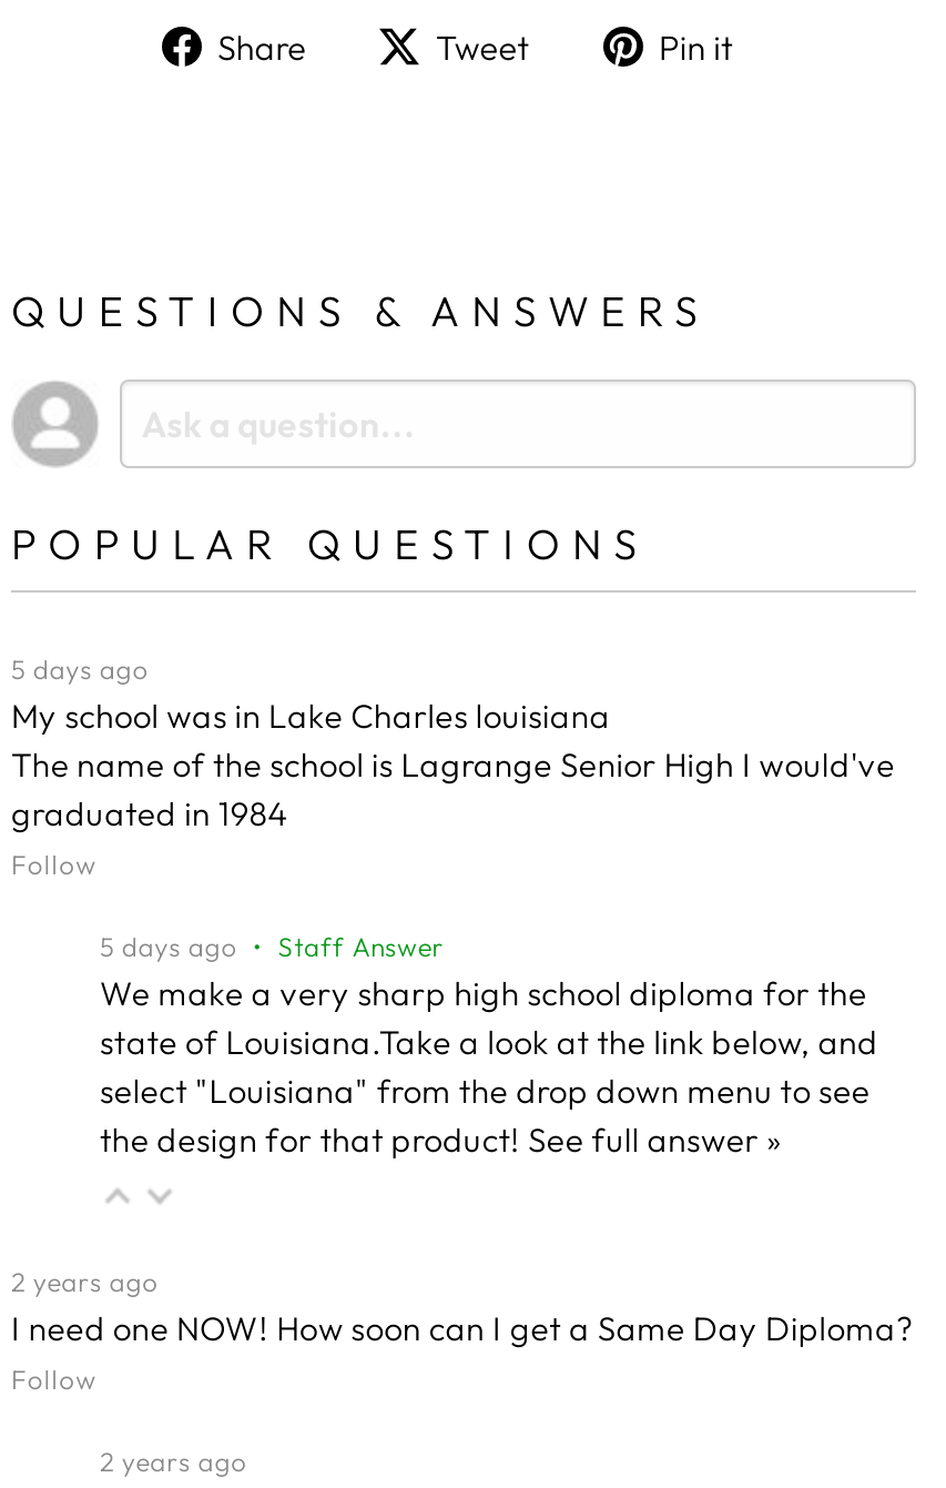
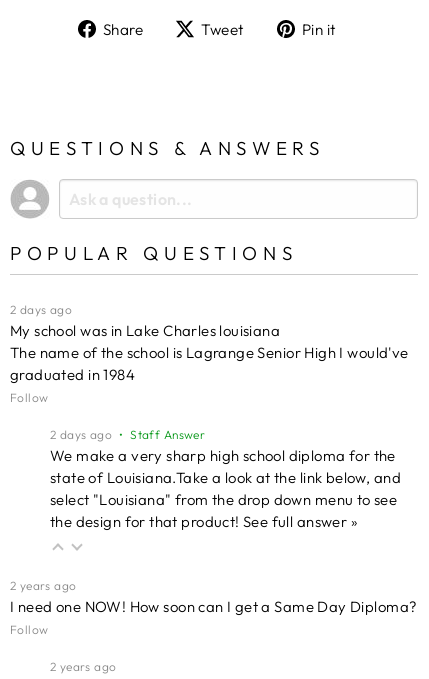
- 5 days ago
+ 2 days ago

- 5 days ago • Staff Answer
+ 2 days ago • Staff Answer
